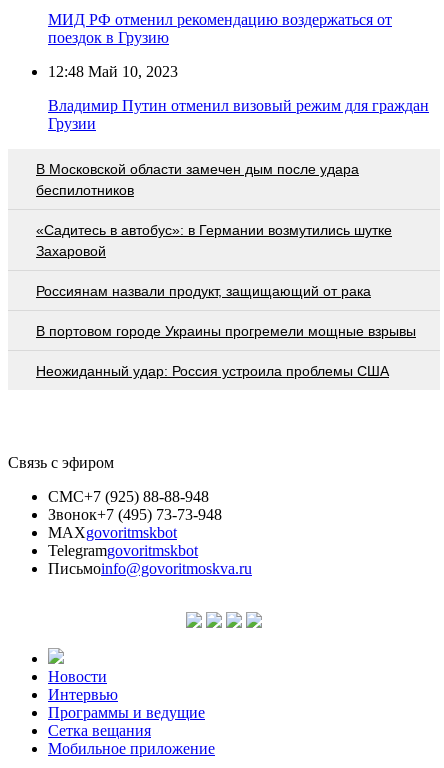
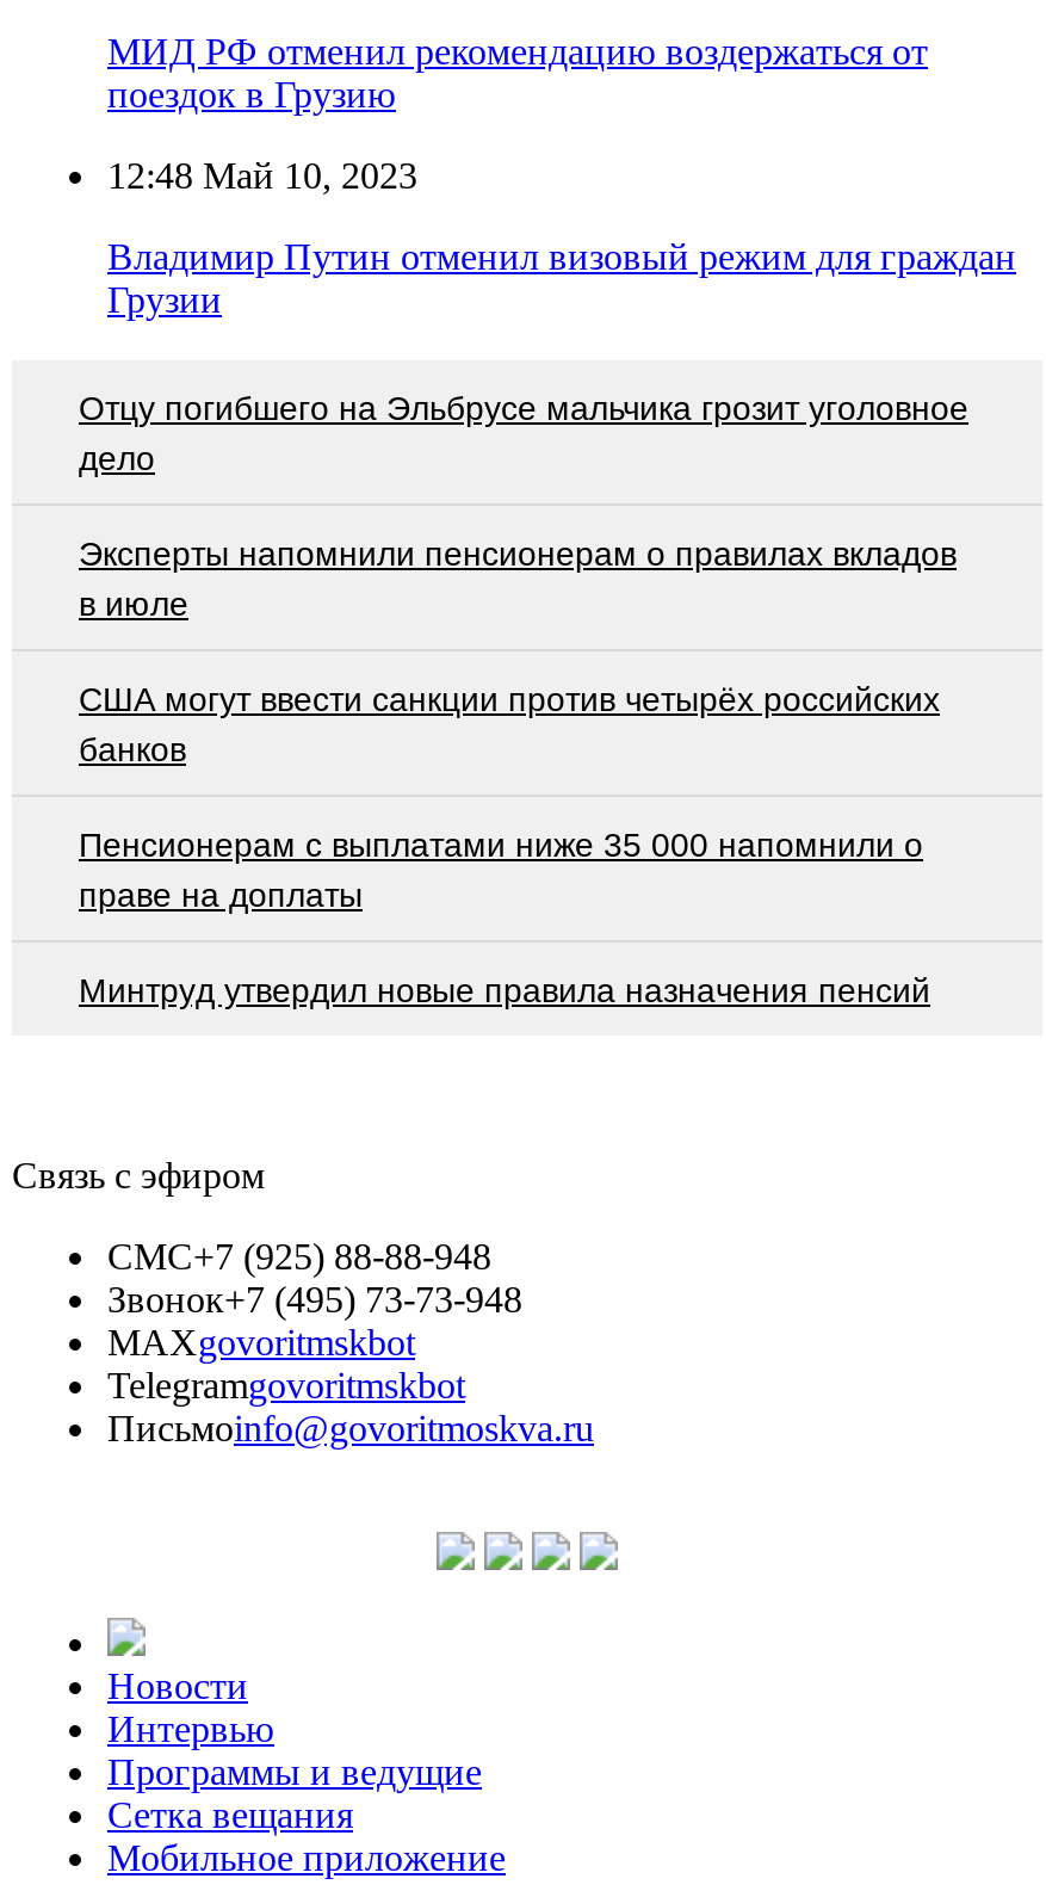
- В Московской области замечен дым после удара
- беспилотников
+ Отцу погибшего на Эльбрусе мальчика грозит уголовное
+ дело

- «Садитесь в автобус»: в Германии возмутились шутке
- Захаровой
+ Эксперты напомнили пенсионерам о правилах вкладов
+ в июле

- Россиянам назвали продукт, защищающий от рака
+ США могут ввести санкции против четырёх российских
+ банков

- В портовом городе Украины прогремели мощные взрывы
+ Пенсионерам с выплатами ниже 35 000 напомнили о
+ праве на доплаты

- Неожиданный удар: Россия устроила проблемы США
+ Минтруд утвердил новые правила назначения пенсий
